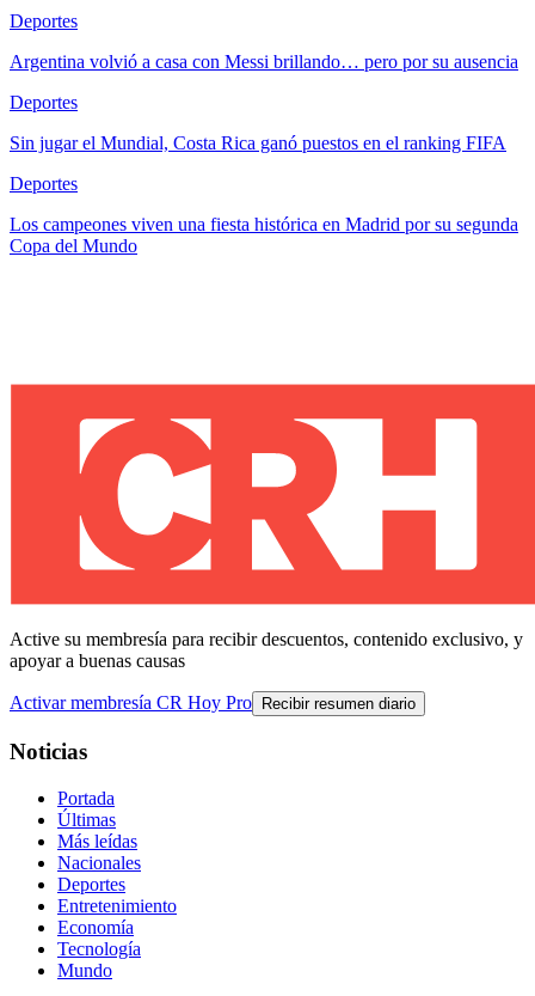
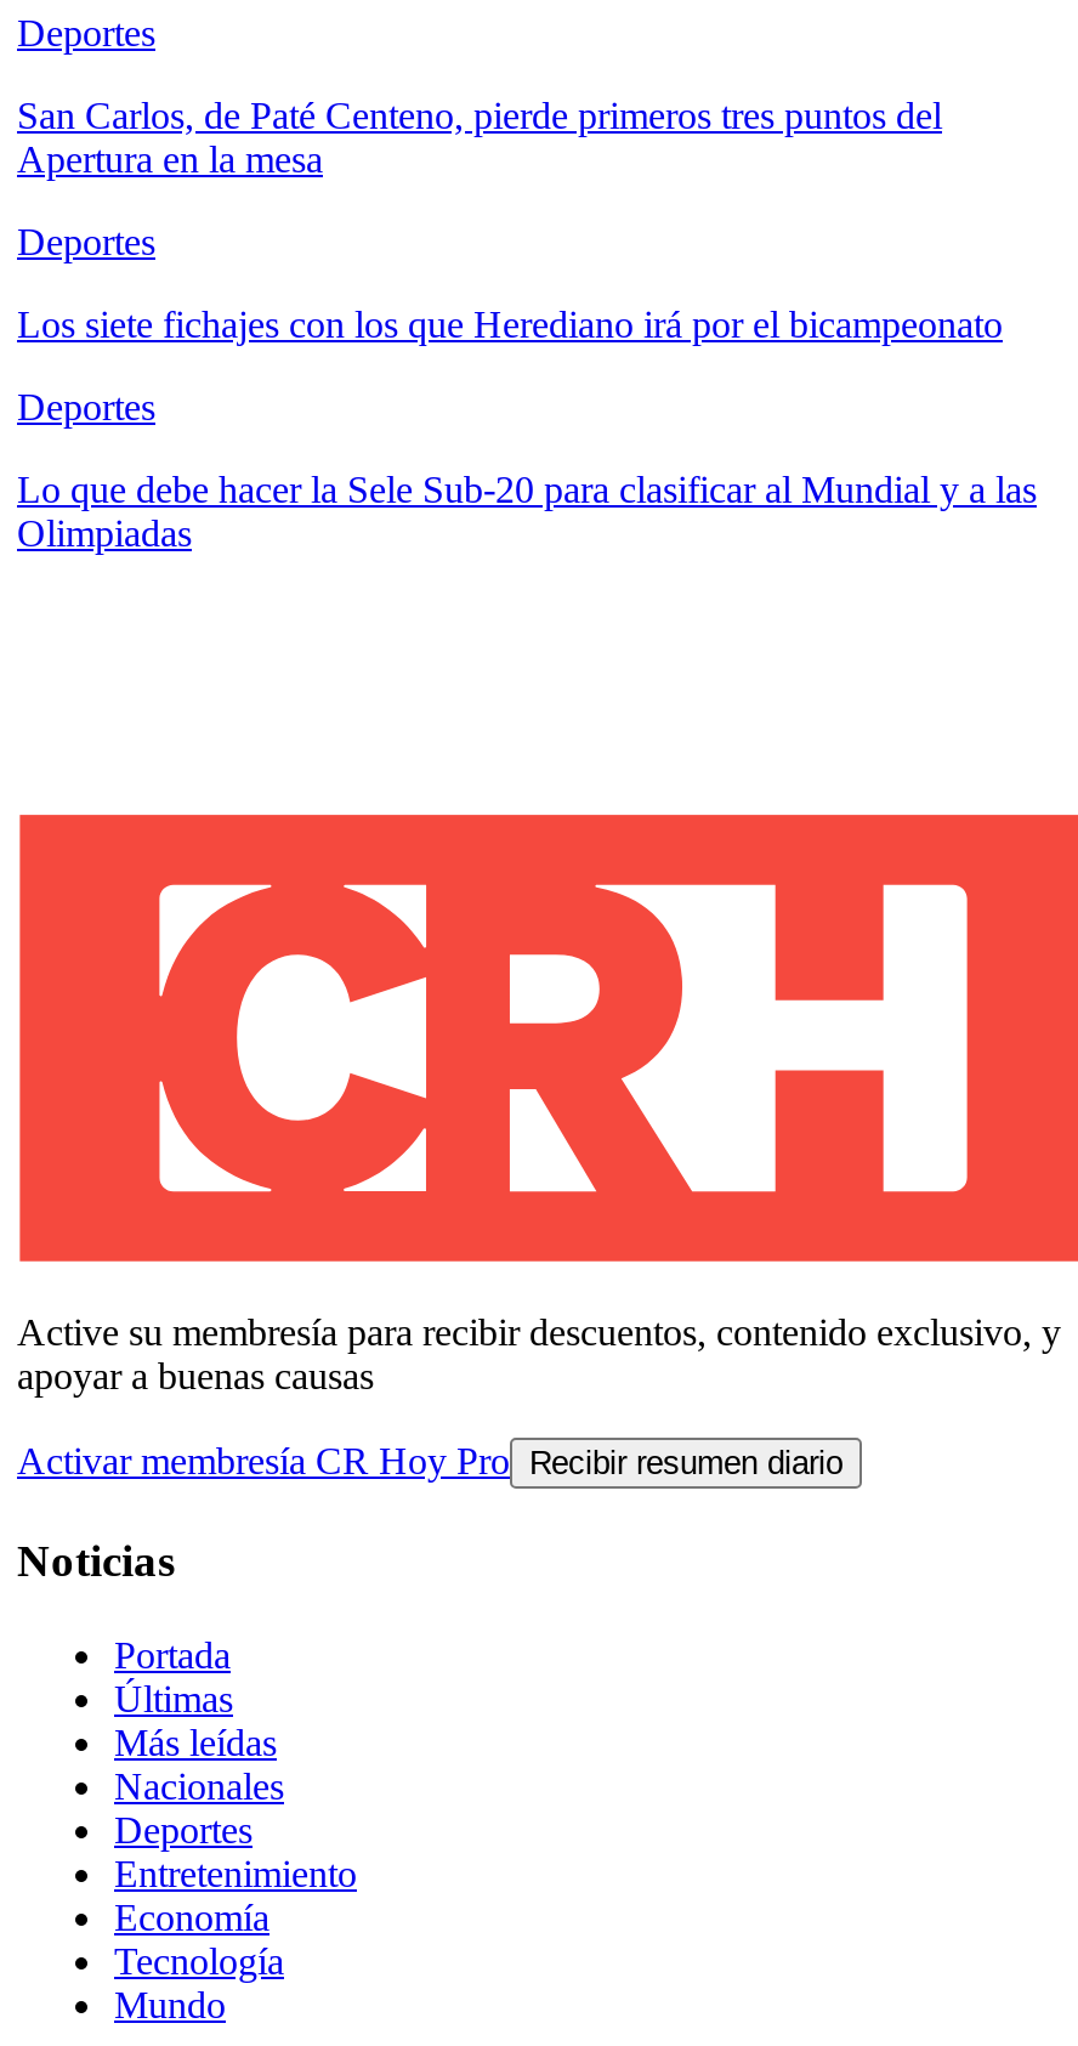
- Argentina volvió a casa con Messi brillando… pero por su ausencia
+ San Carlos, de Paté Centeno, pierde primeros tres puntos del
+ Apertura en la mesa

- Sin jugar el Mundial, Costa Rica ganó puestos en el ranking FIFA
+ Los siete fichajes con los que Herediano irá por el bicampeonato

- Los campeones viven una fiesta histórica en Madrid por su segunda
- Copa del Mundo
+ Lo que debe hacer la Sele Sub-20 para clasificar al Mundial y a las
+ Olimpiadas
